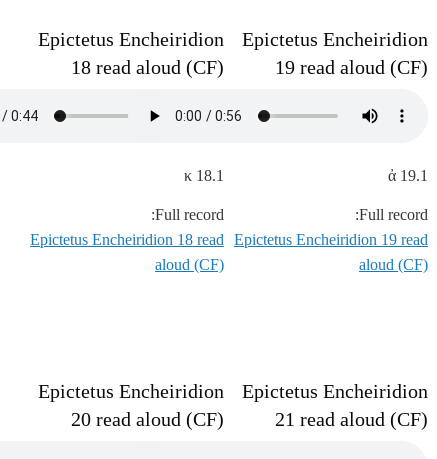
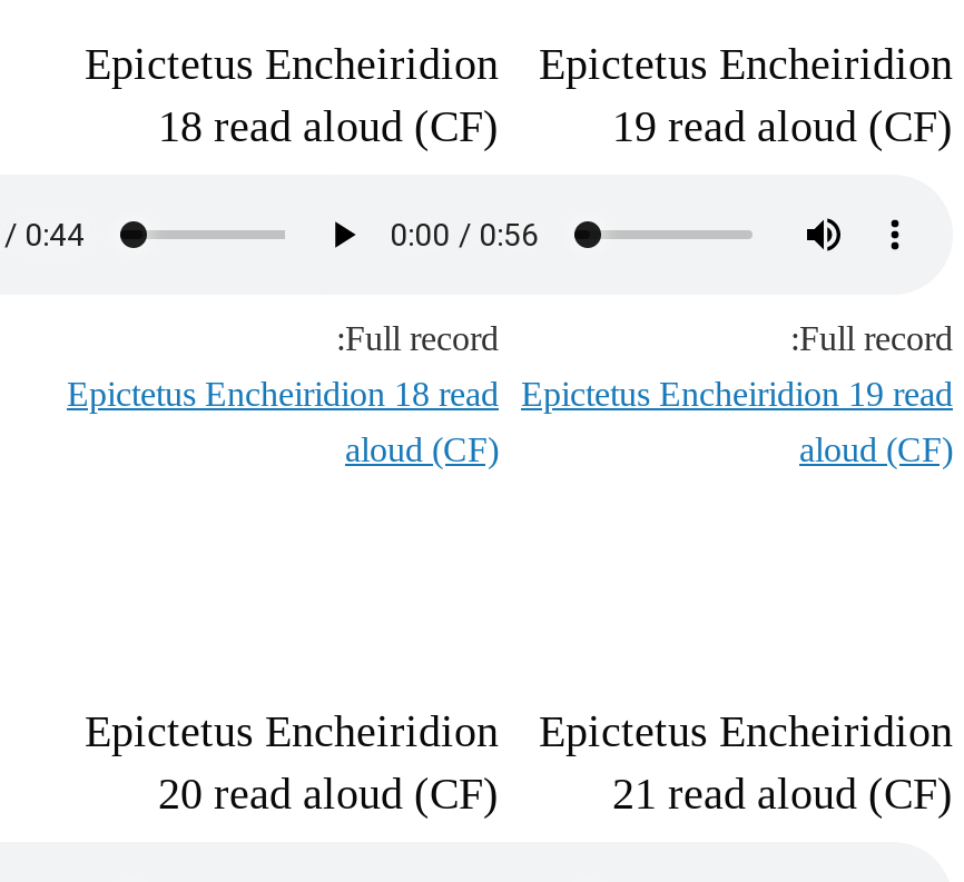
- 18.1 κ

- 19.1 ἀ
